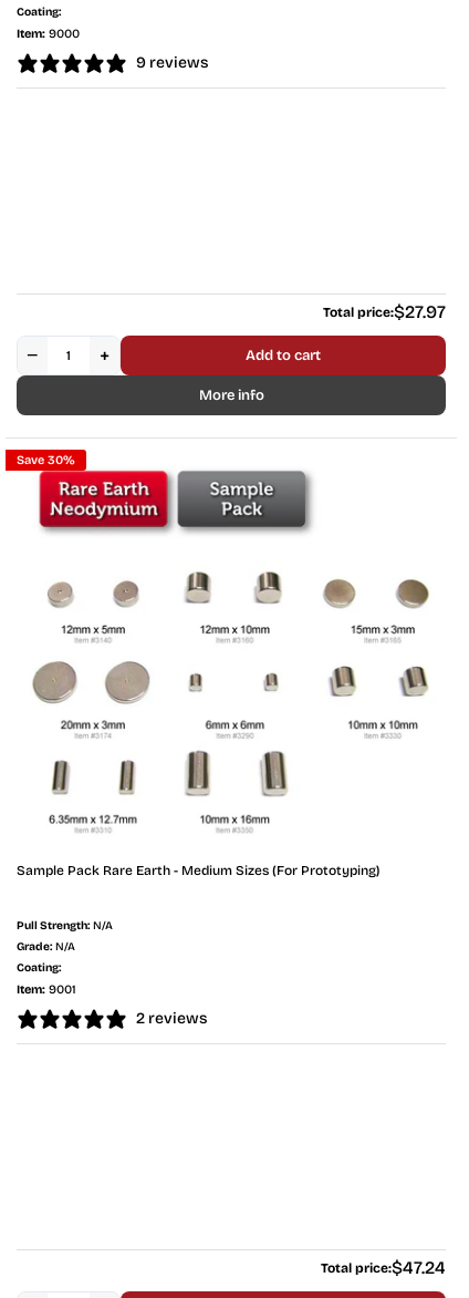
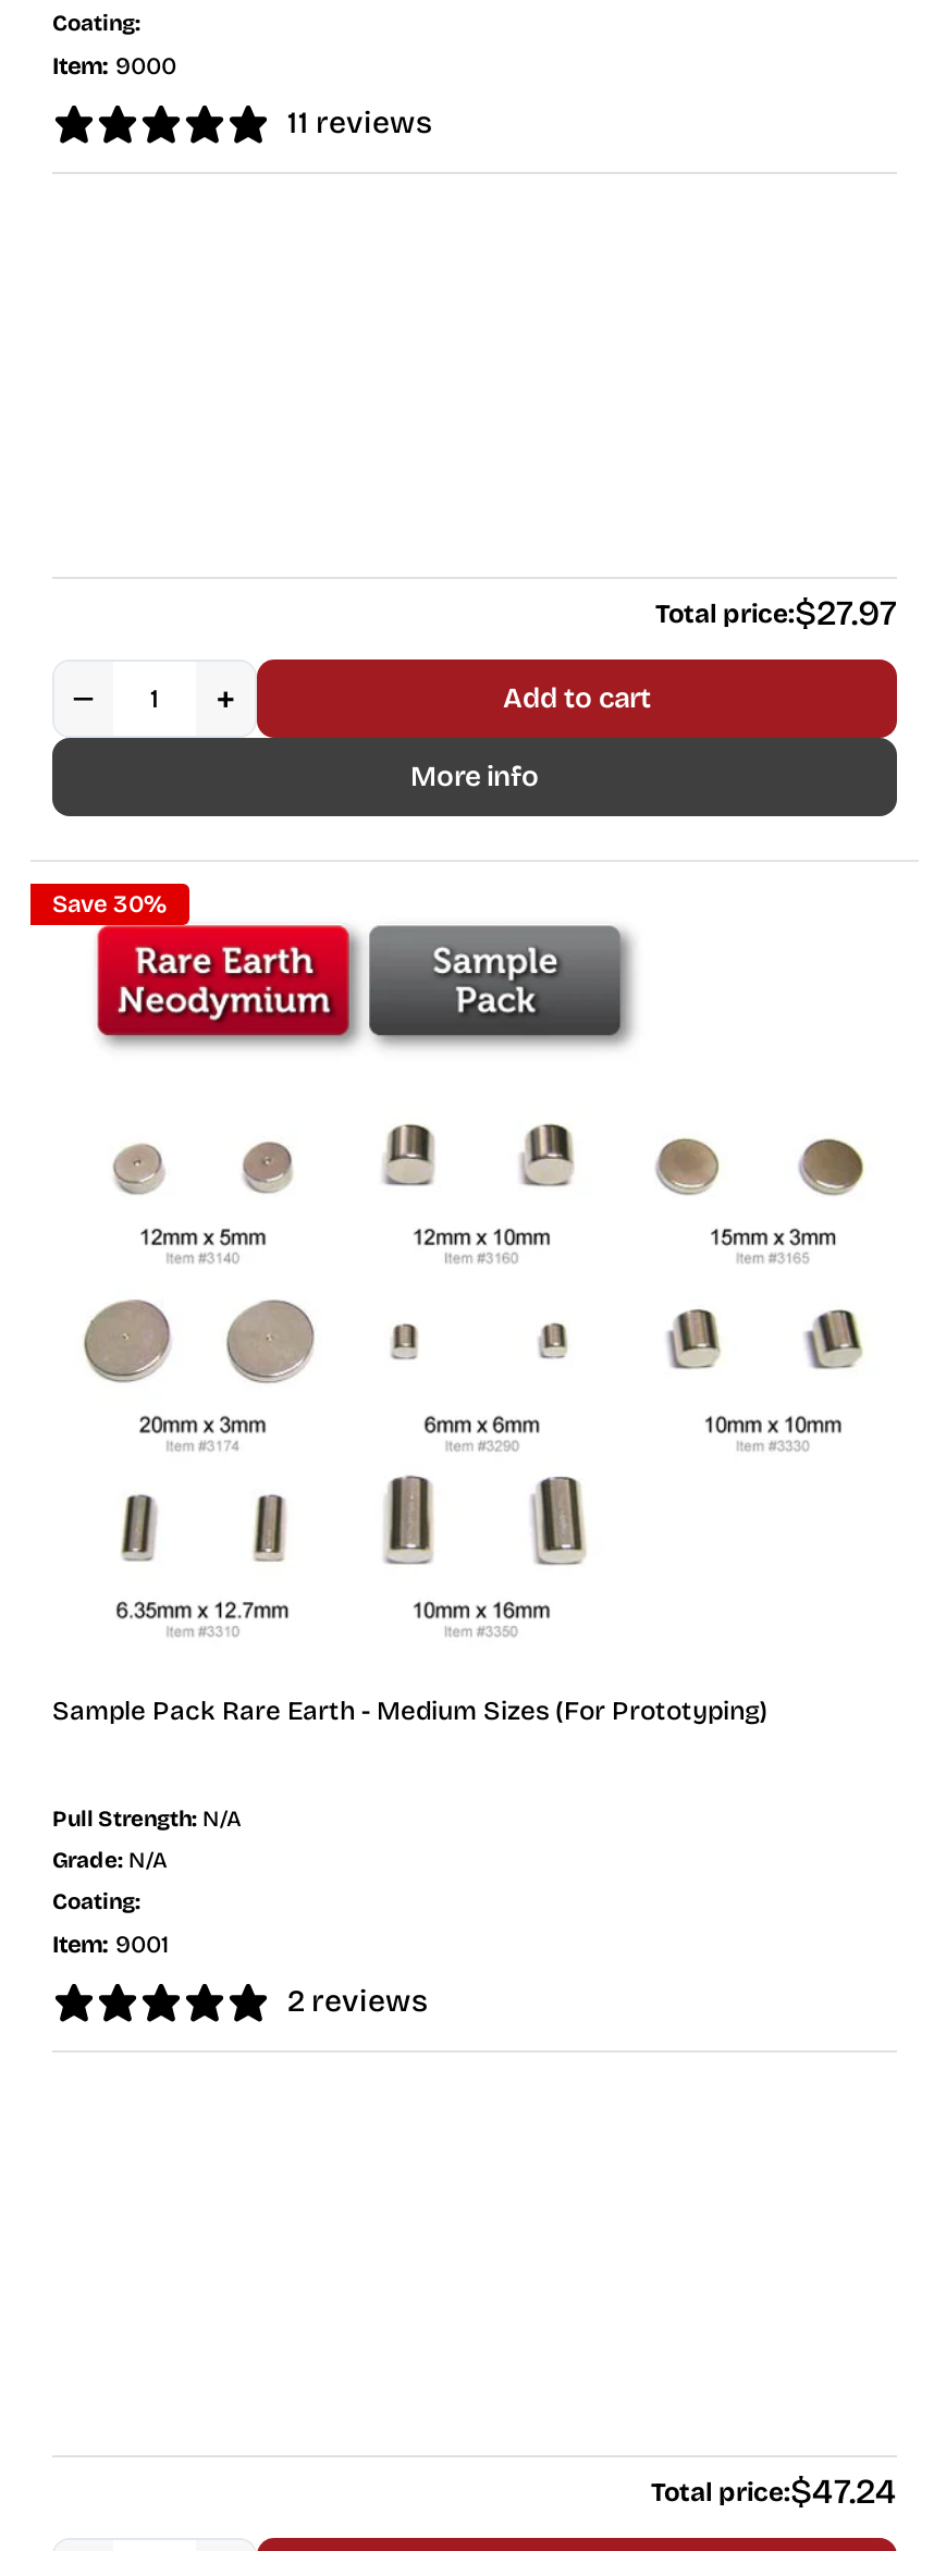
- 9 reviews
+ 11 reviews
